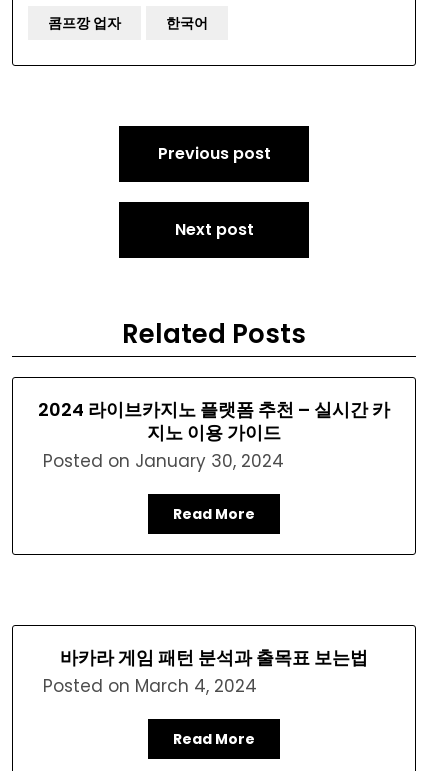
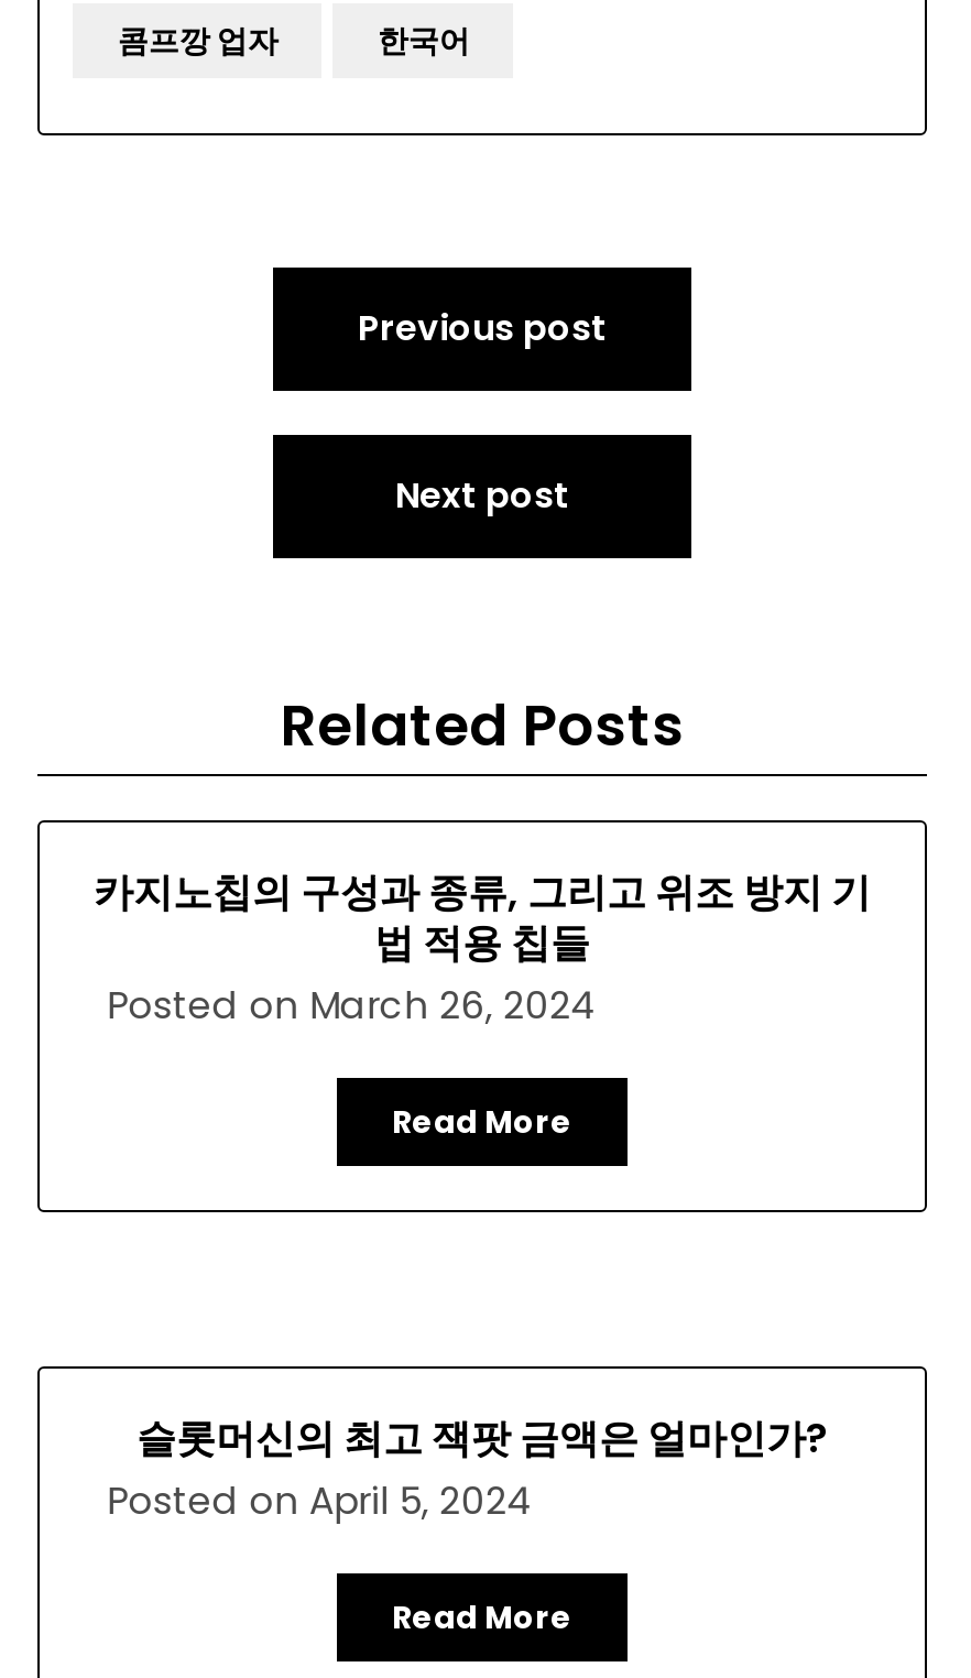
- 2024 라이브카지노 플랫폼 추천 – 실시간 카
- 지노 이용 가이드
- Posted on January 30, 2024
+ 카지노칩의 구성과 종류, 그리고 위조 방지 기
+ 법 적용 칩들
+ Posted on March 26, 2024

- 바카라 게임 패턴 분석과 출목표 보는법
- Posted on March 4, 2024
+ 슬롯머신의 최고 잭팟 금액은 얼마인가?
+ Posted on April 5, 2024
